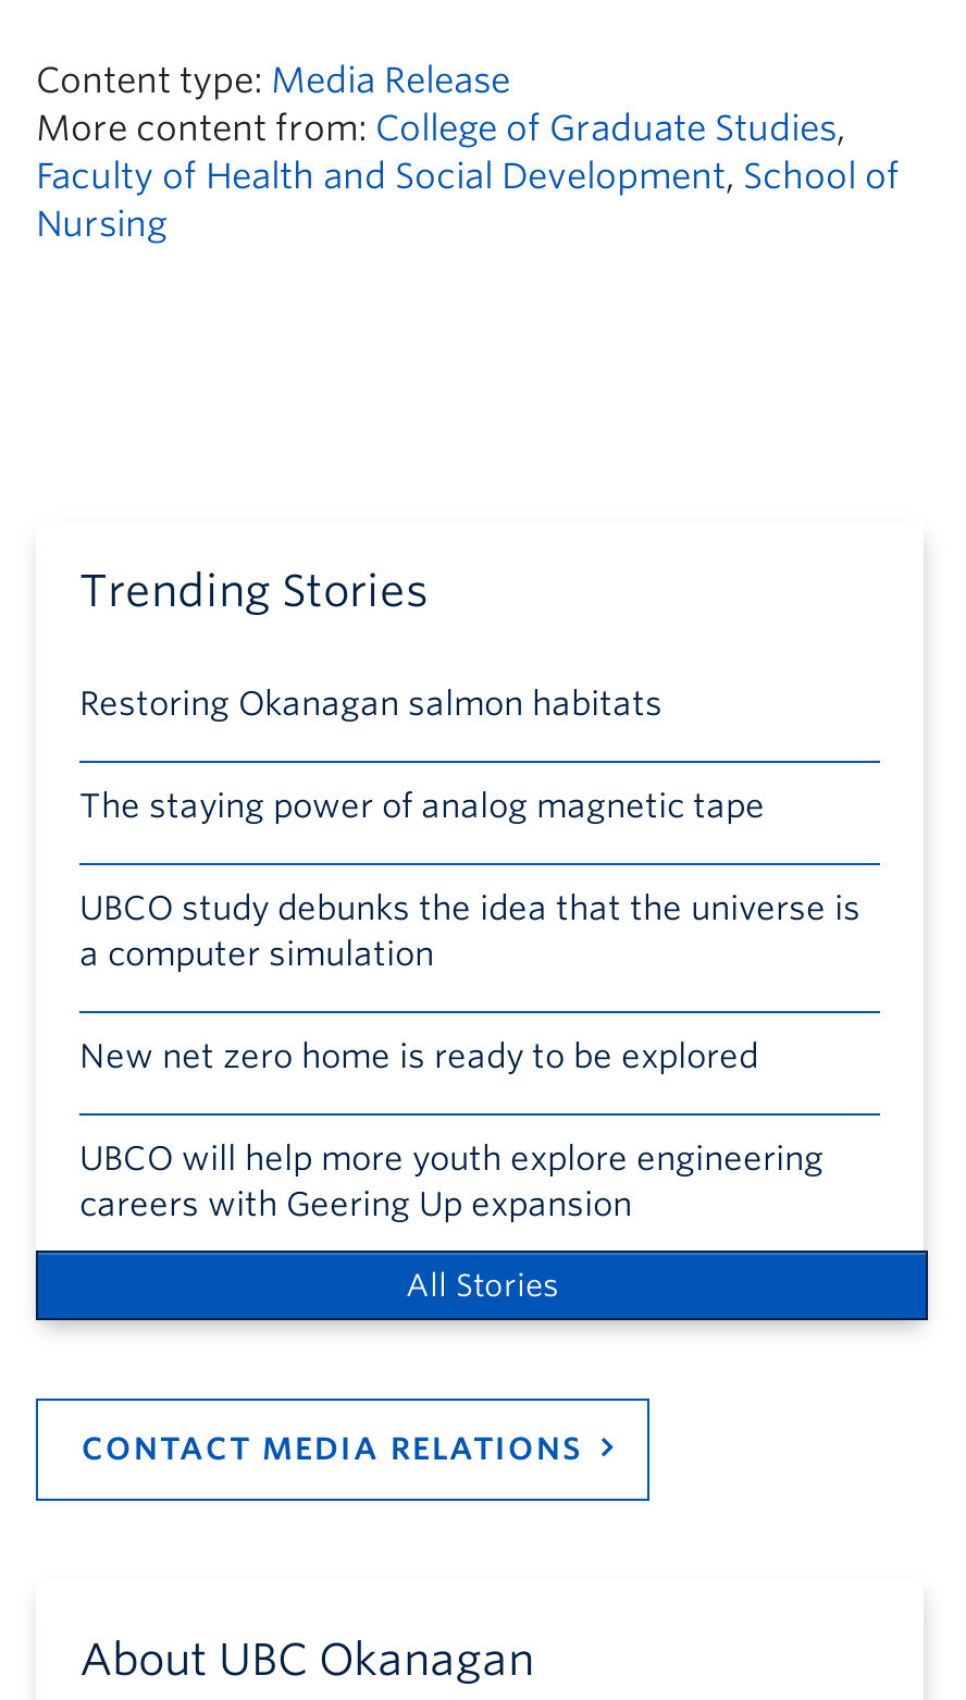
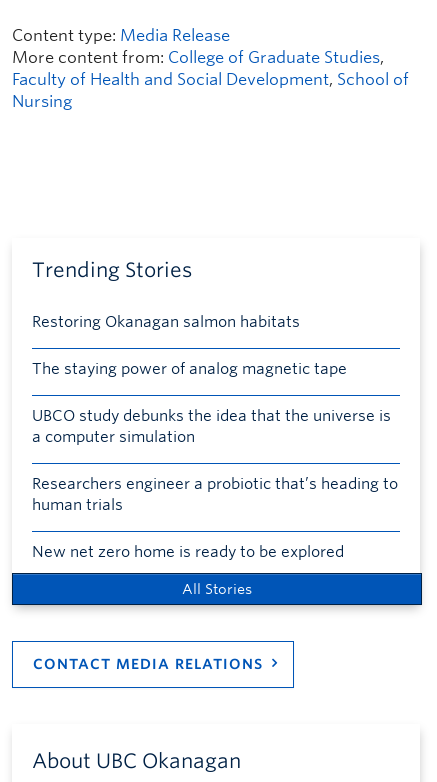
+ Researchers engineer a probiotic that’s heading to
+ human trials

moved down: New net zero home is ready to be explored

- UBCO will help more youth explore engineering
- careers with Geering Up expansion
